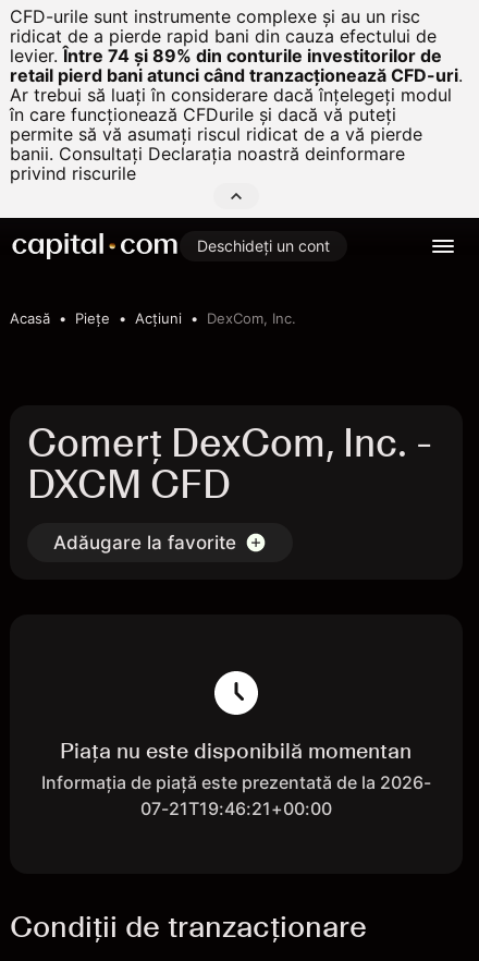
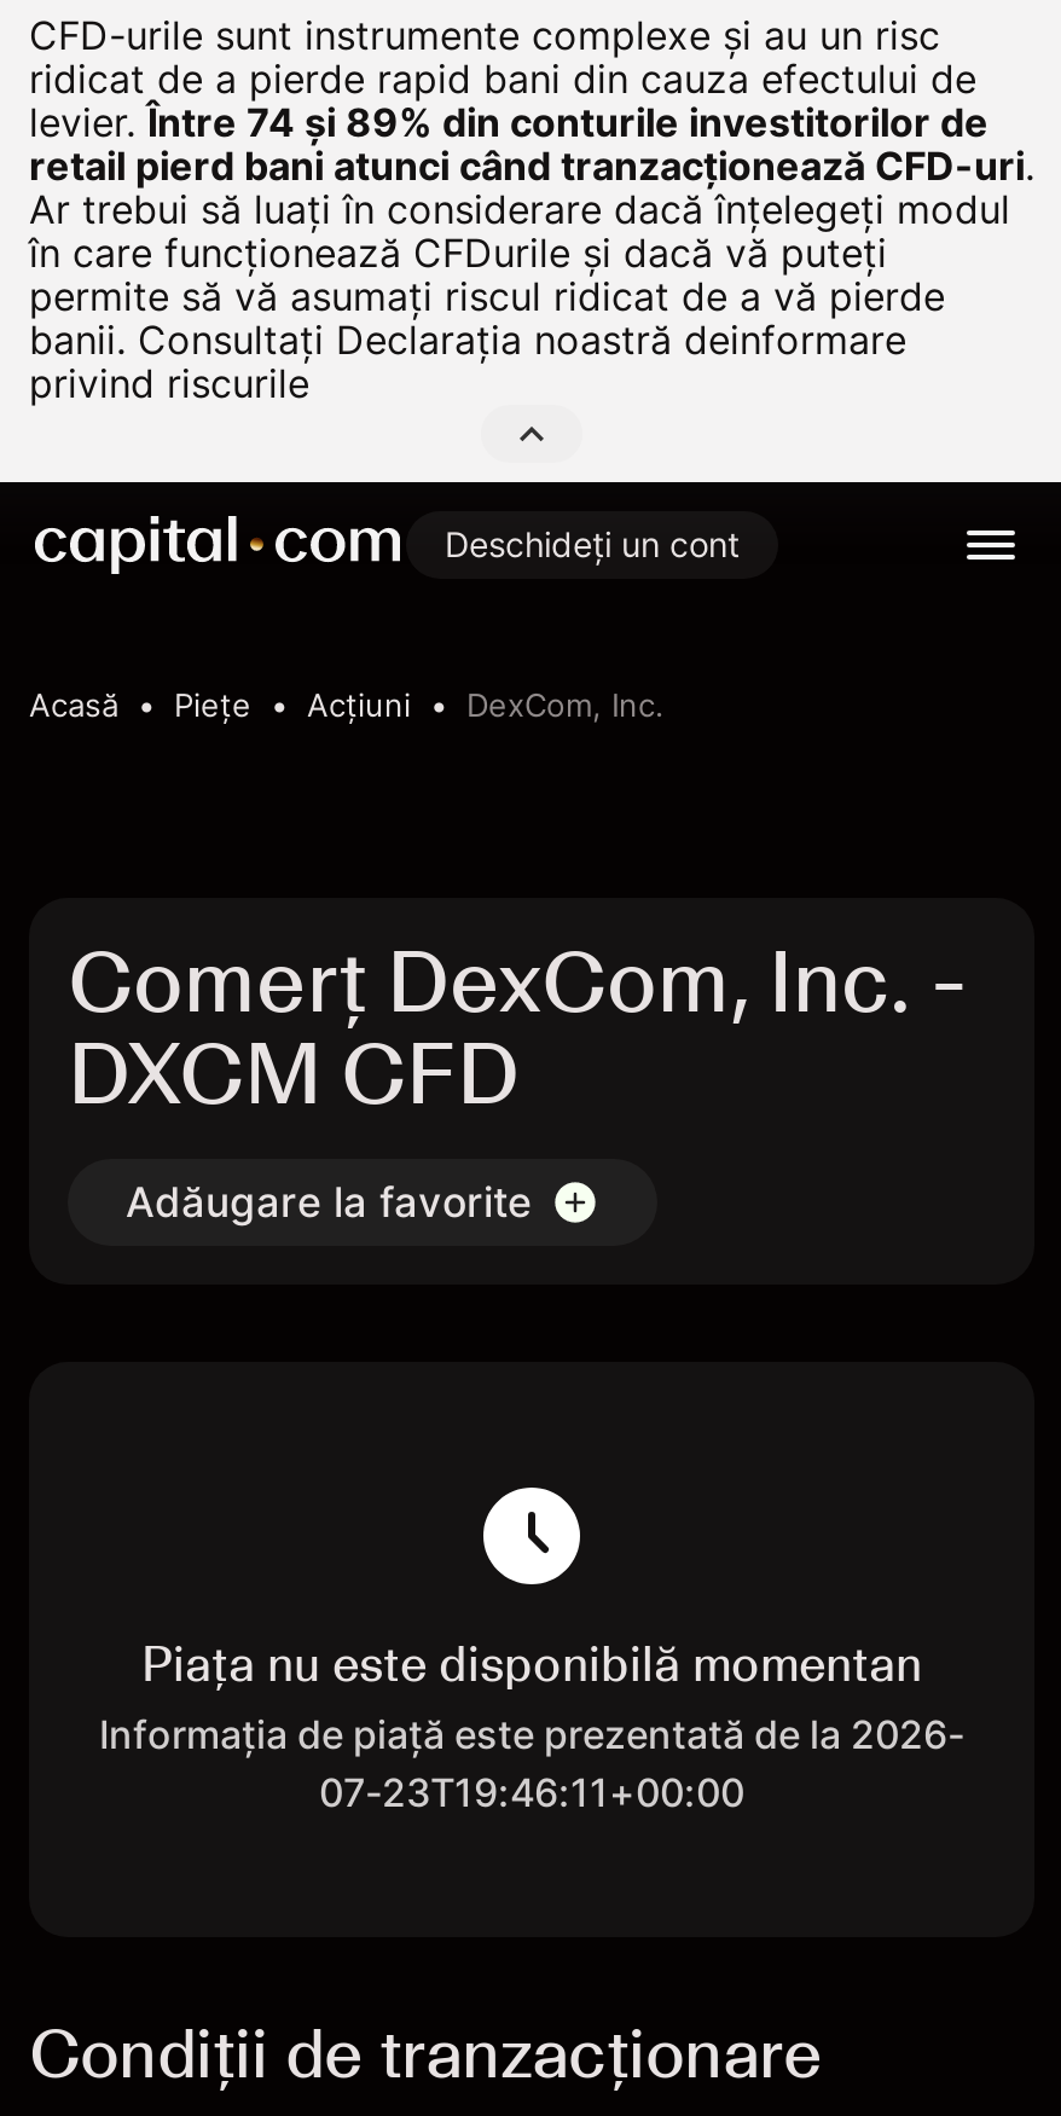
- 07-21T19:46:21+00:00
+ 07-23T19:46:11+00:00
